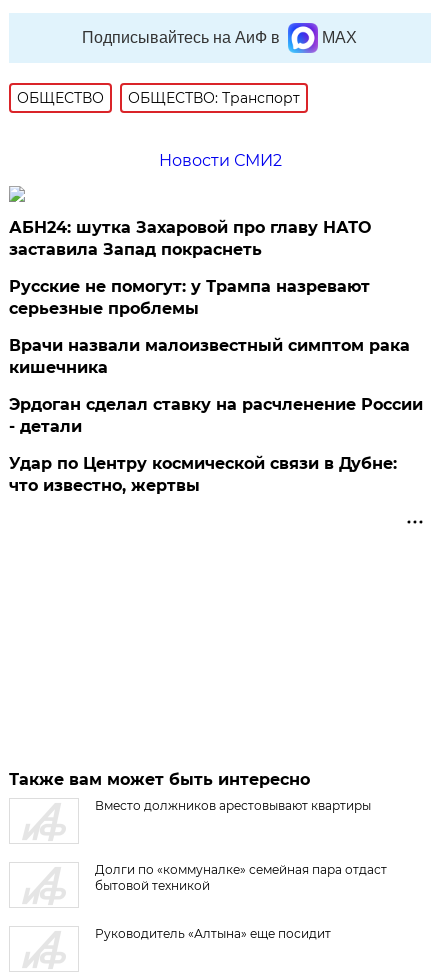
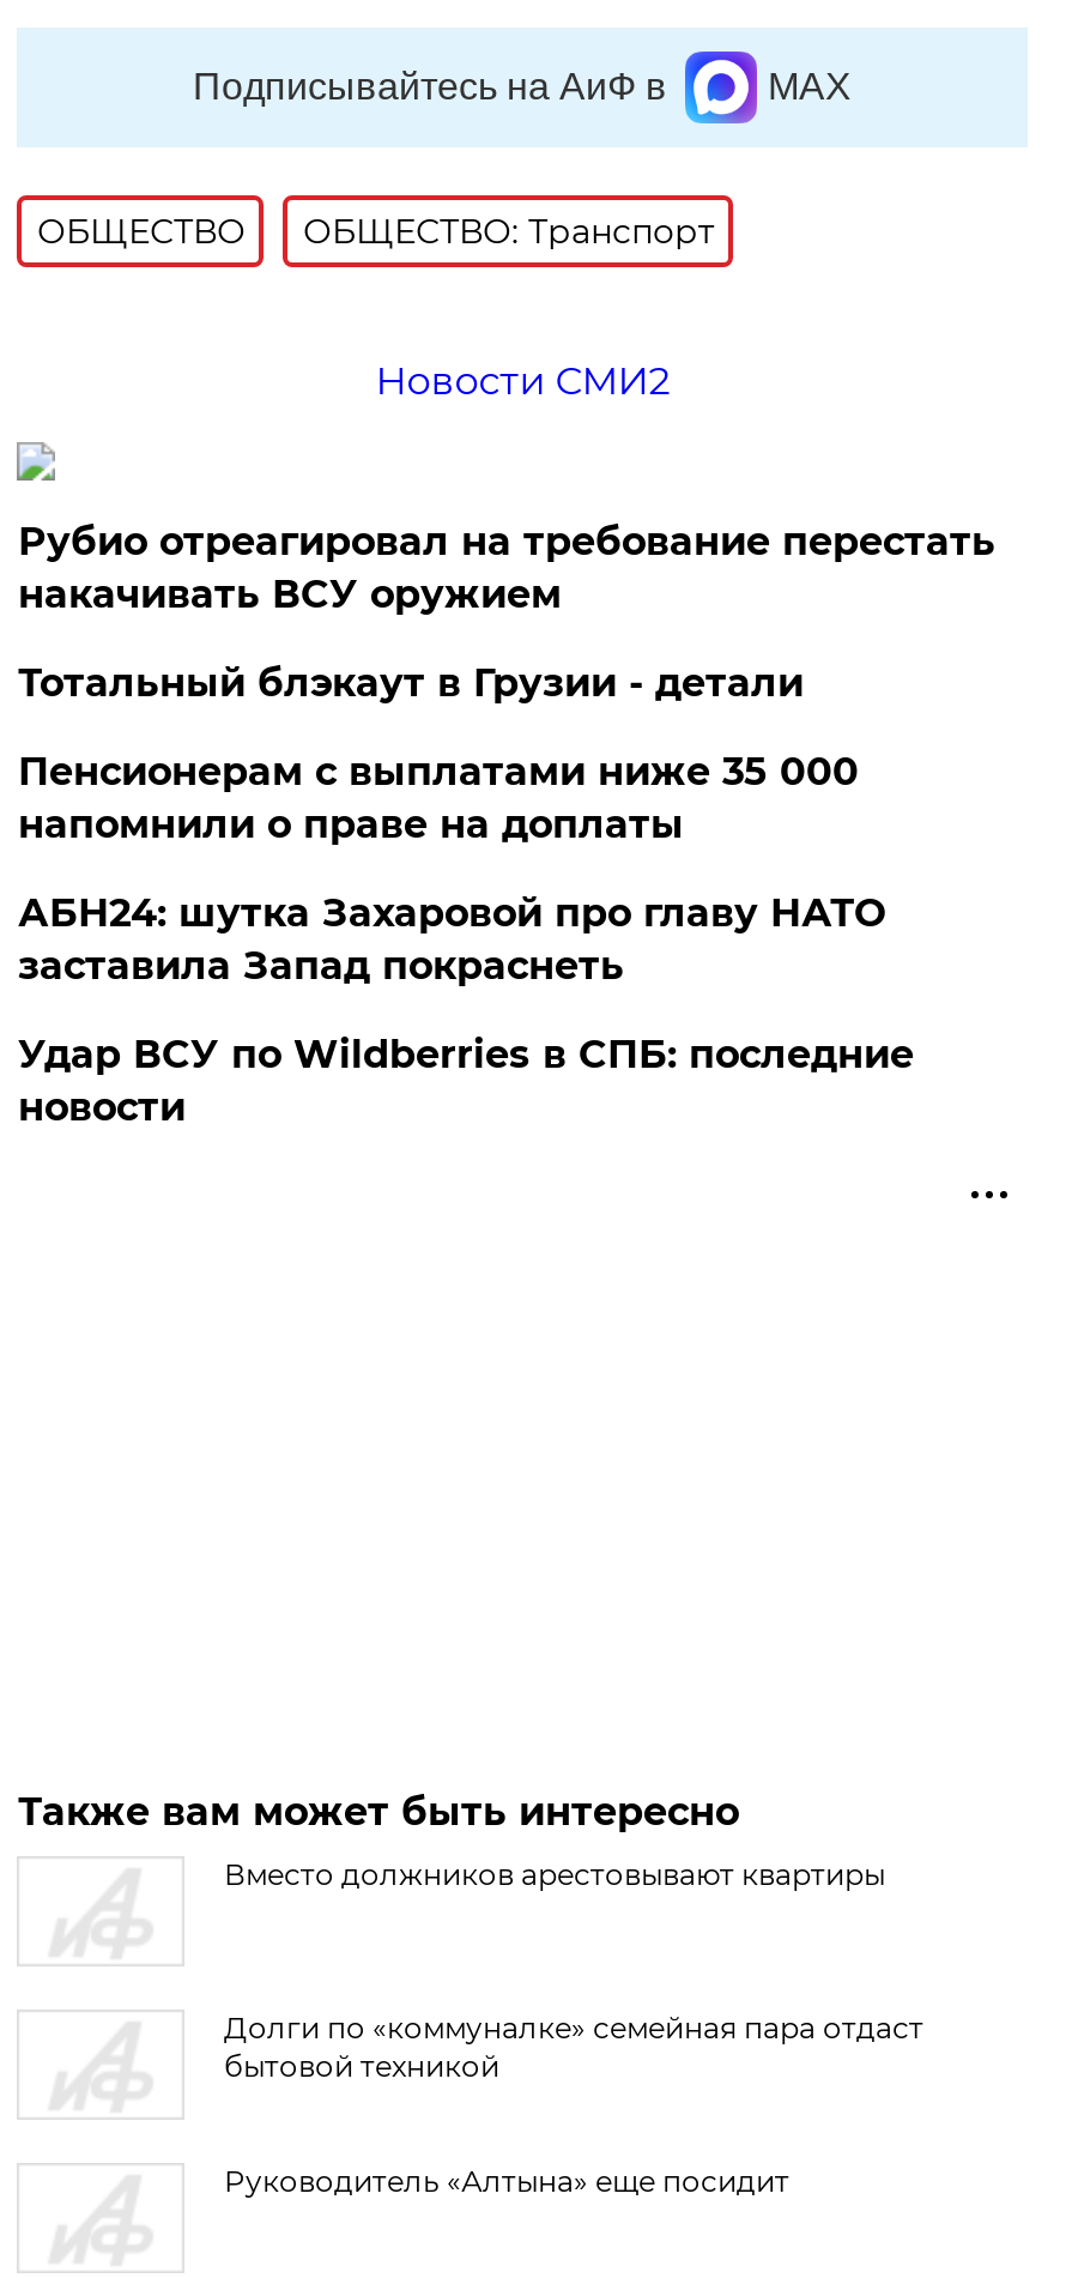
+ Рубио отреагировал на требование перестать
+ накачивать ВСУ оружием
+ Тотальный блэкаут в Грузии - детали
+ Пенсионерам с выплатами ниже 35 000
+ напомнили о праве на доплаты

moved down: АБН24: шутка Захаровой про главу НАТО | заставила Запад покраснеть

- Русские не помогут: у Трампа назревают
- серьезные проблемы
- Врачи назвали малоизвестный симптом рака
- кишечника
- Эрдоган сделал ставку на расчленение России
- - детали
- Удар по Центру космической связи в Дубне:
- что известно, жертвы
+ Удар ВСУ по Wildberries в СПБ: последние
+ новости
